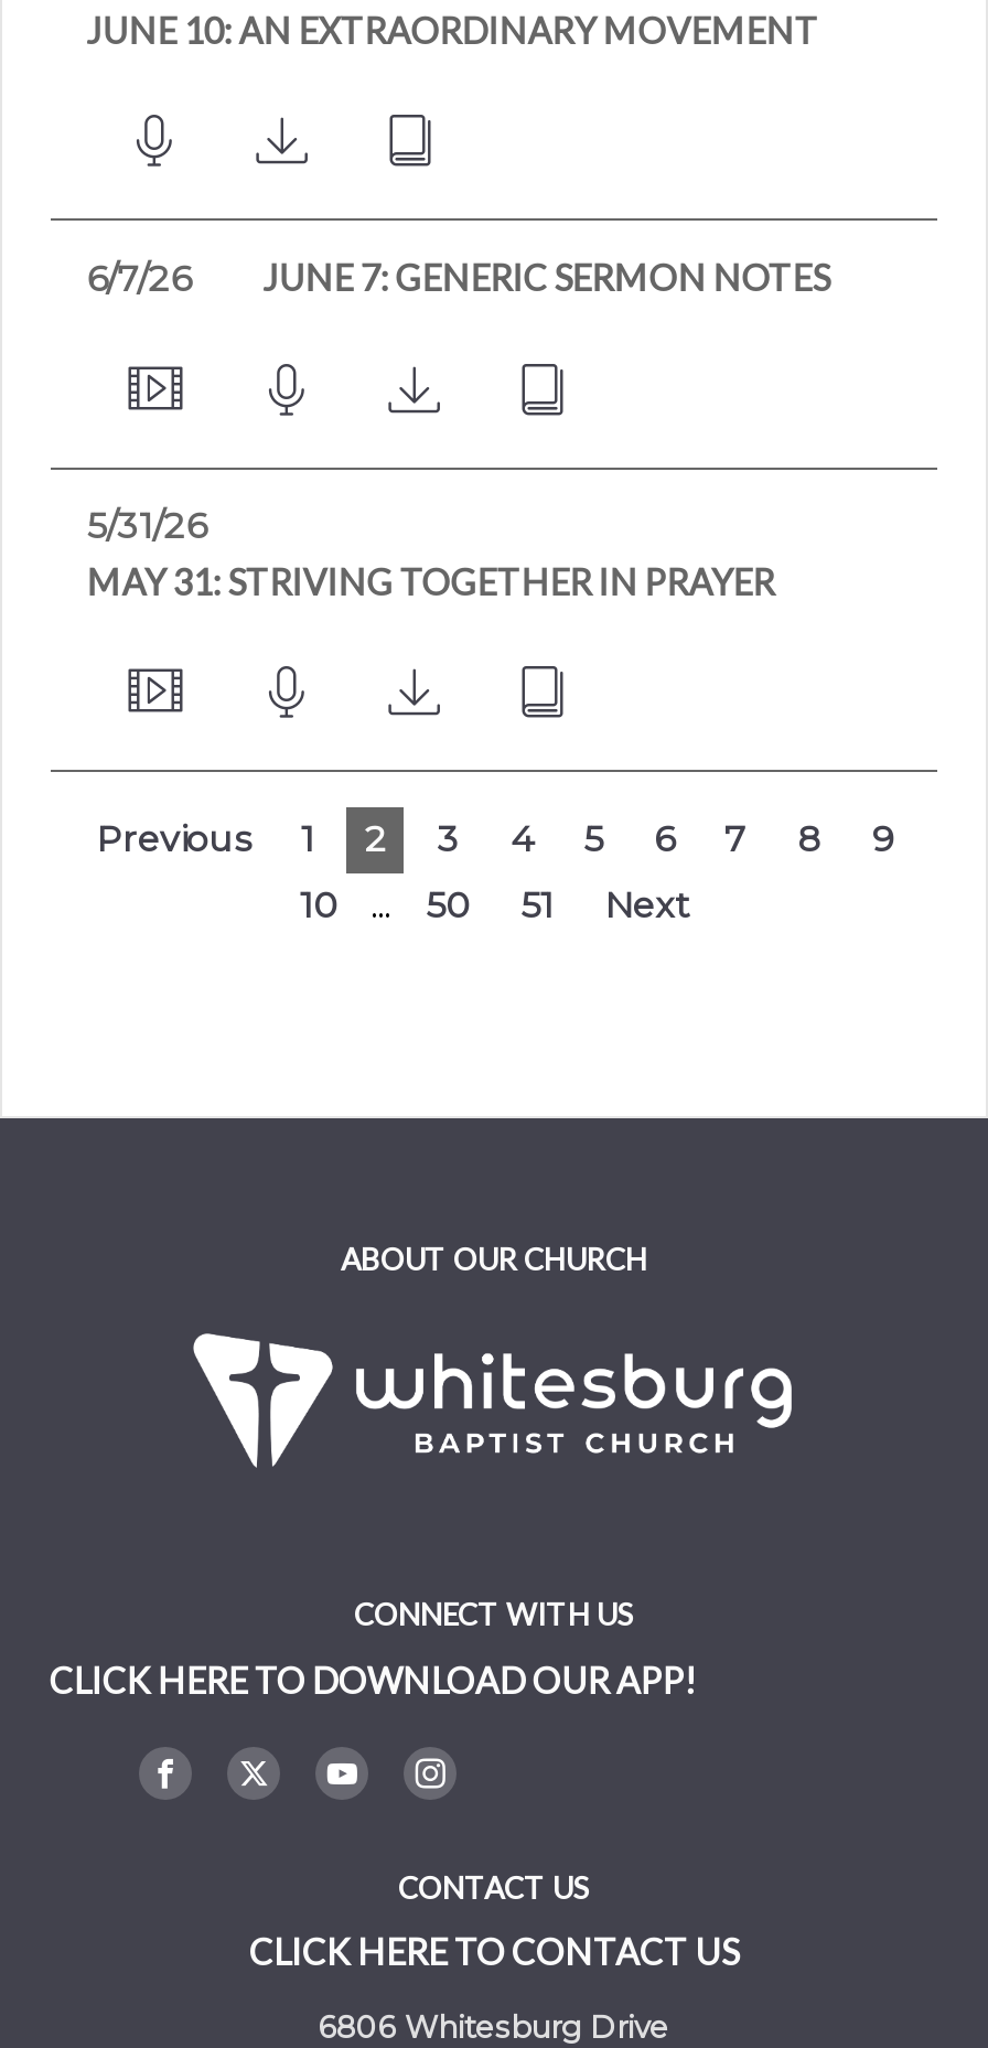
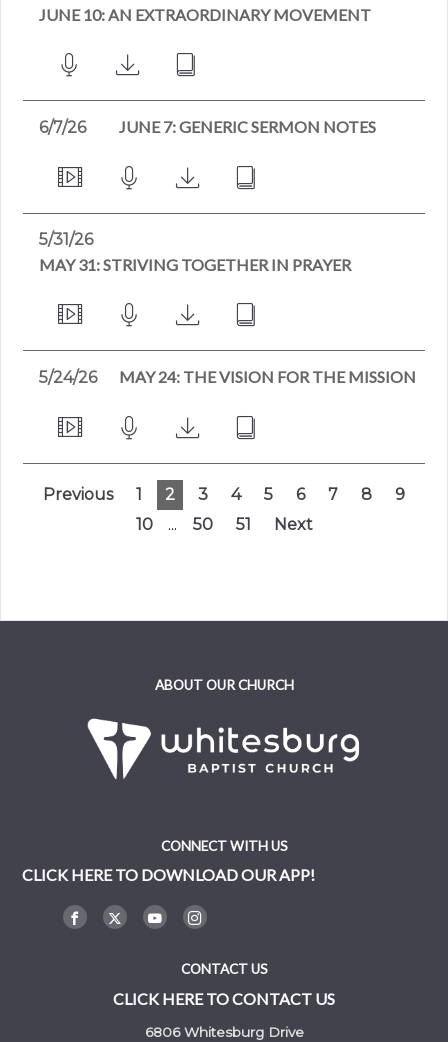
+ 5/24/26
+ MAY 24: THE VISION FOR THE MISSION
